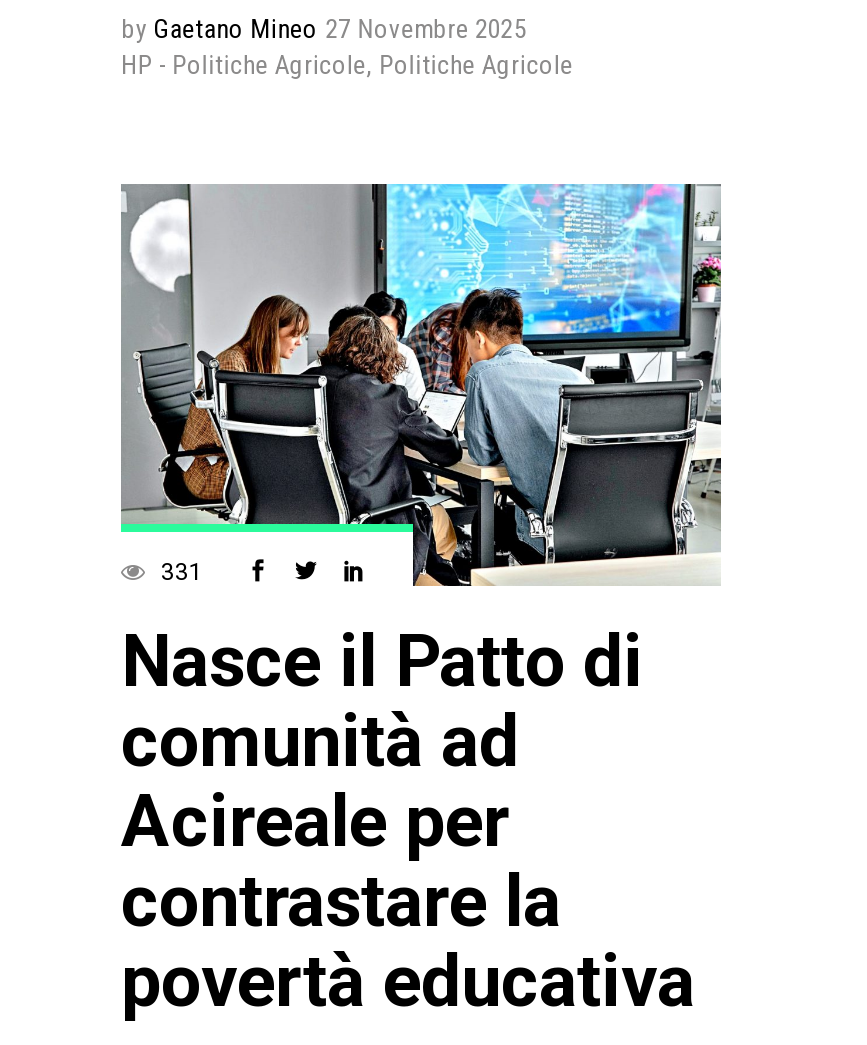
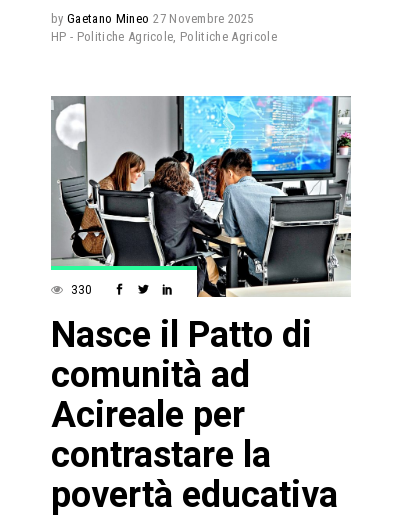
- 331
+ 330
